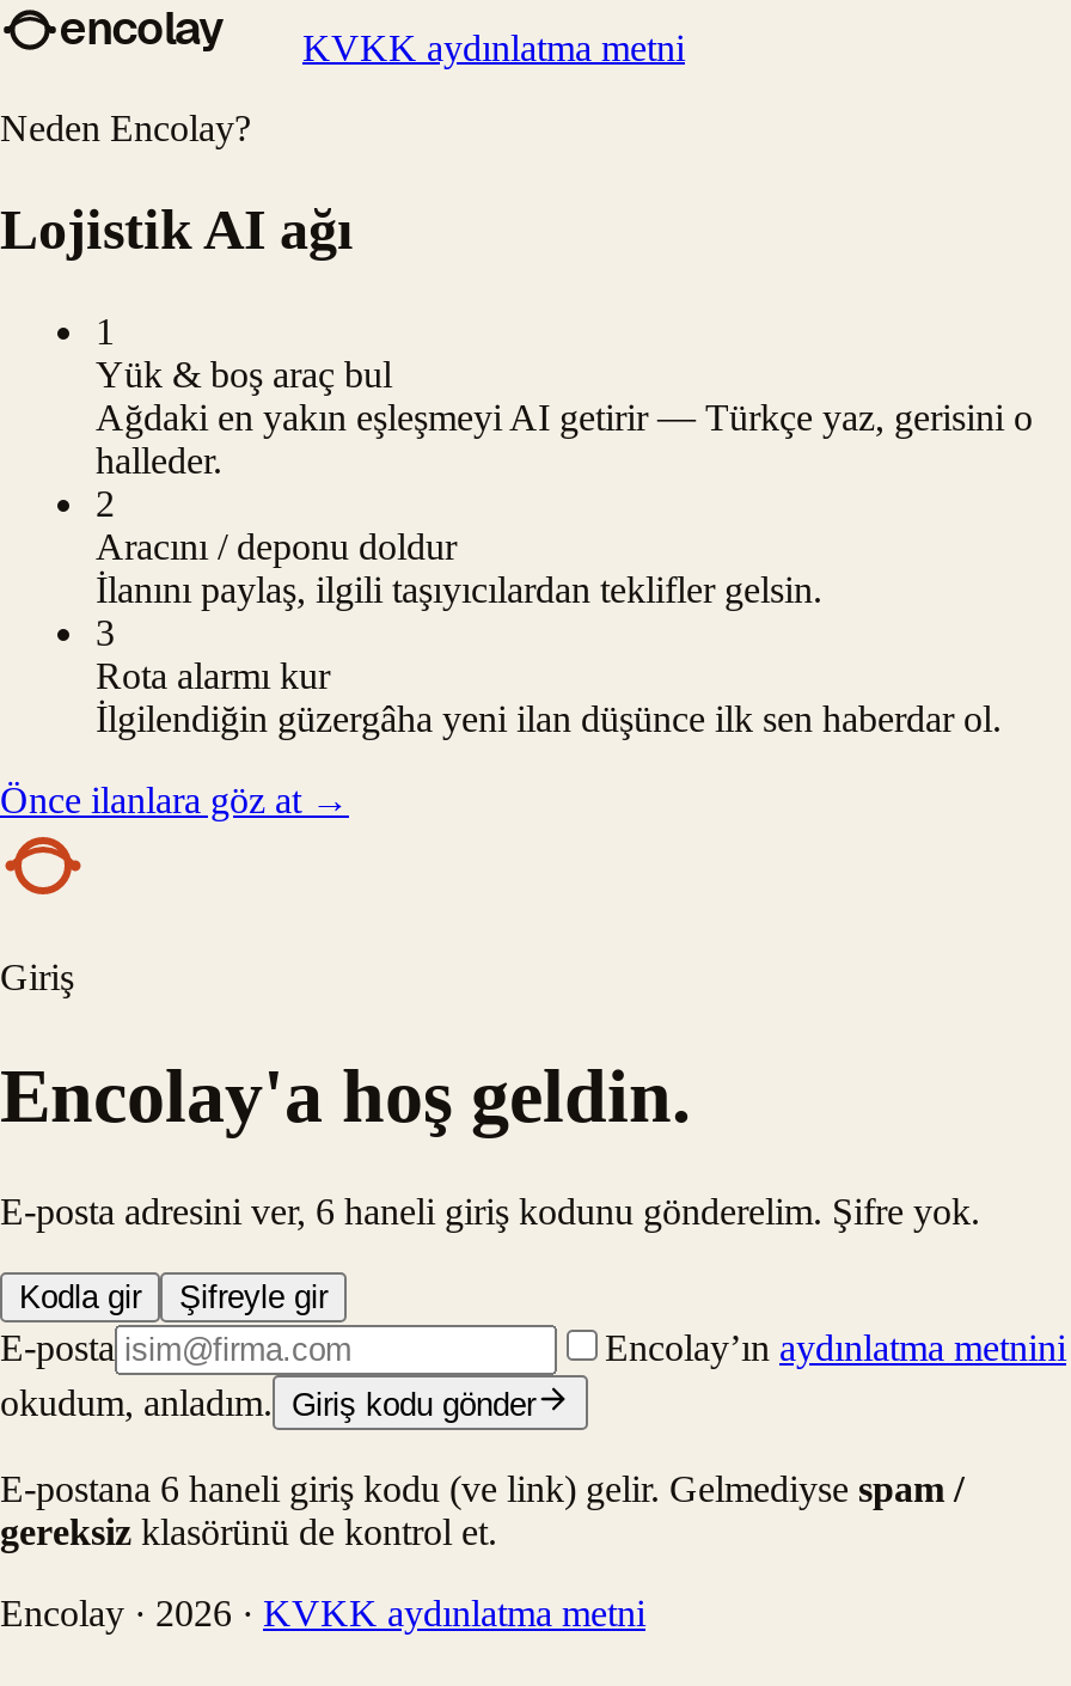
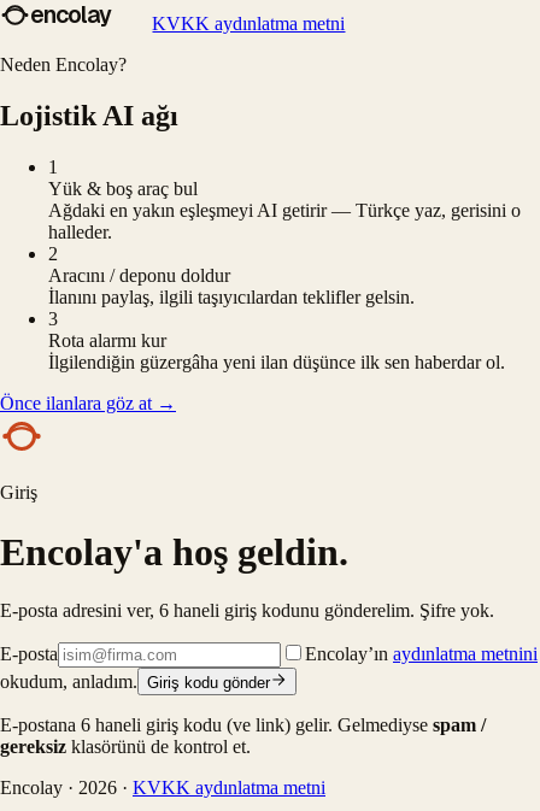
- Kodla gir
- Şifreyle gir
